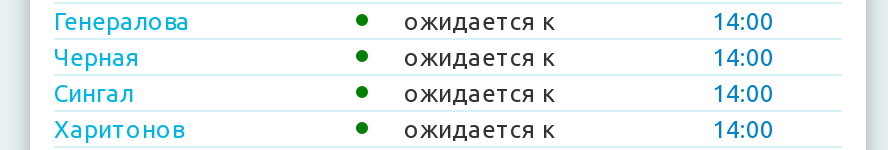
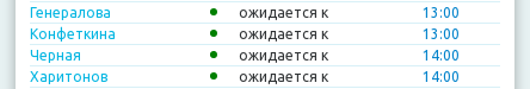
- 14:00
- Черная
+ 13:00
+ Конфеткина

- 14:00
- Сингал
+ 13:00
+ Черная
